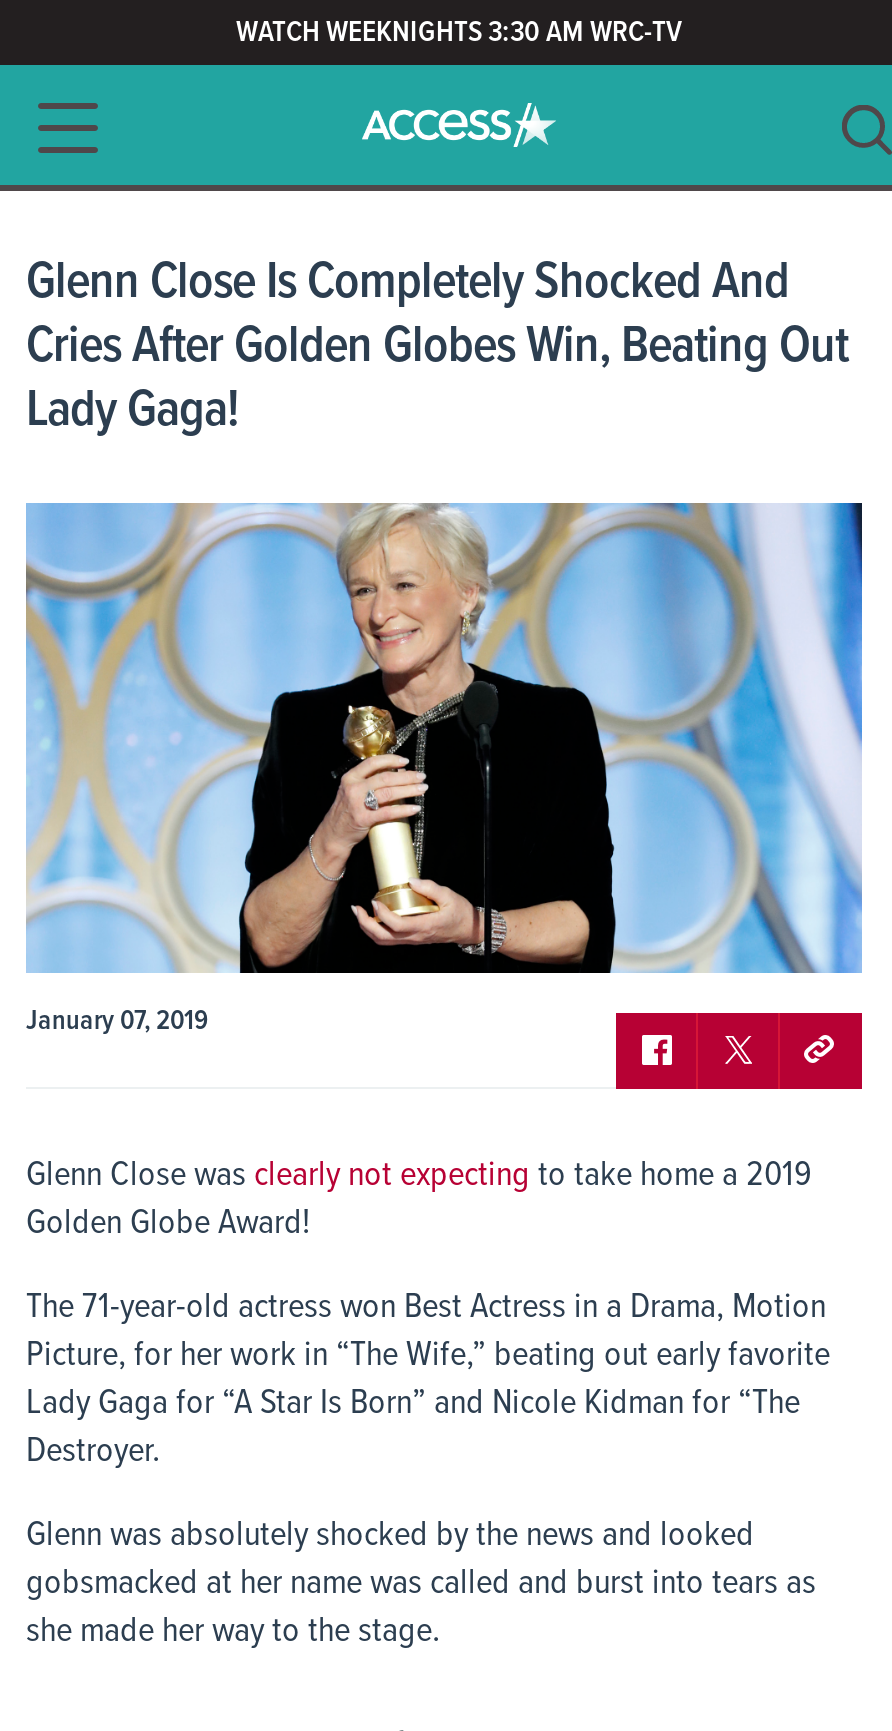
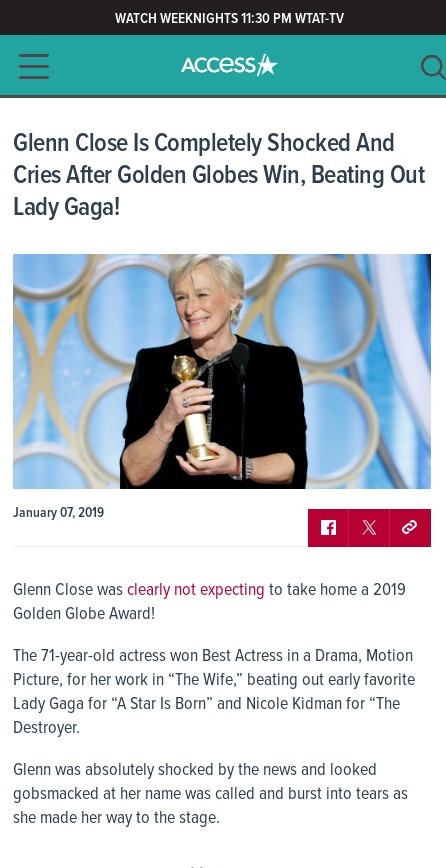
- WATCH WEEKNIGHTS 3:30 AM WRC-TV
+ WATCH WEEKNIGHTS 11:30 PM WTAT-TV
